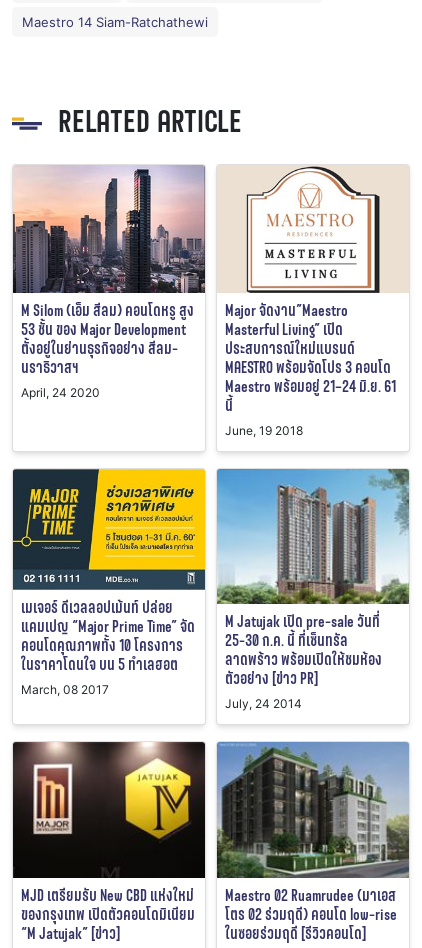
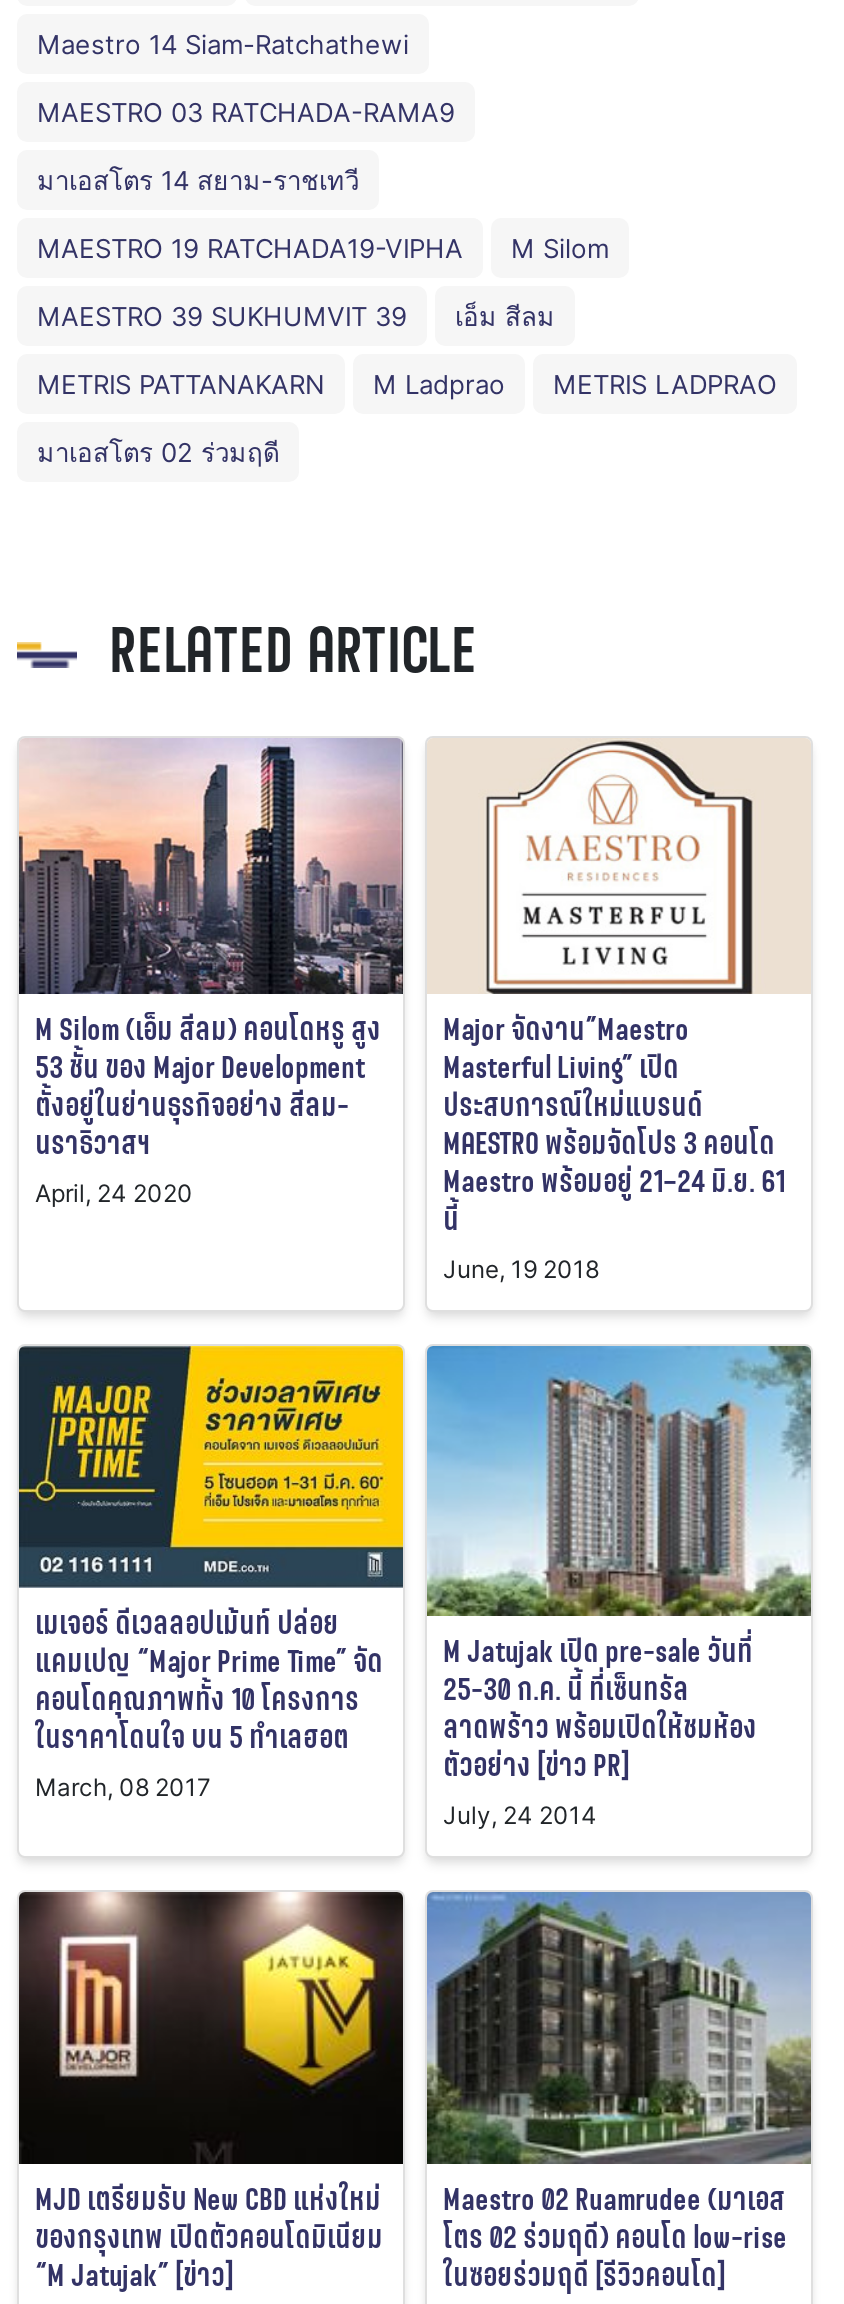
+ MAESTRO 03 RATCHADA-RAMA9
+ มาเอสโตร 14 สยาม-ราชเทวี
+ MAESTRO 19 RATCHADA19-VIPHA
+ M Silom
+ MAESTRO 39 SUKHUMVIT 39
+ เอ็ม สีลม
+ METRIS PATTANAKARN
+ M Ladprao
+ METRIS LADPRAO
+ มาเอสโตร 02 ร่วมฤดี
